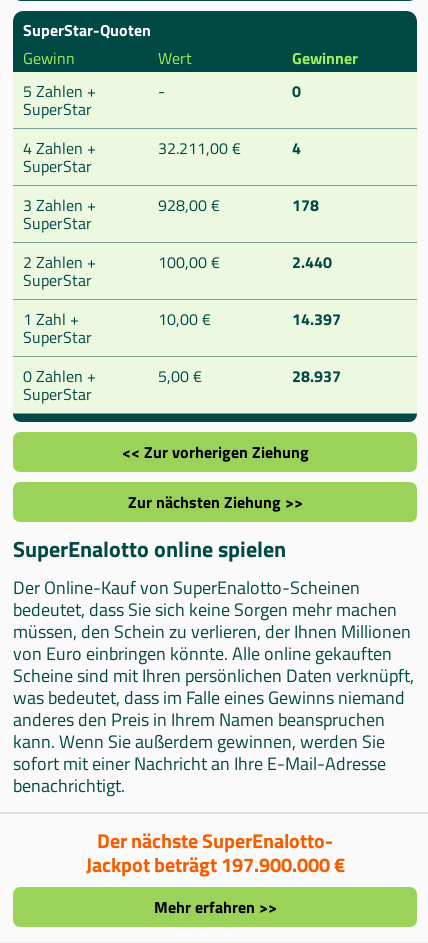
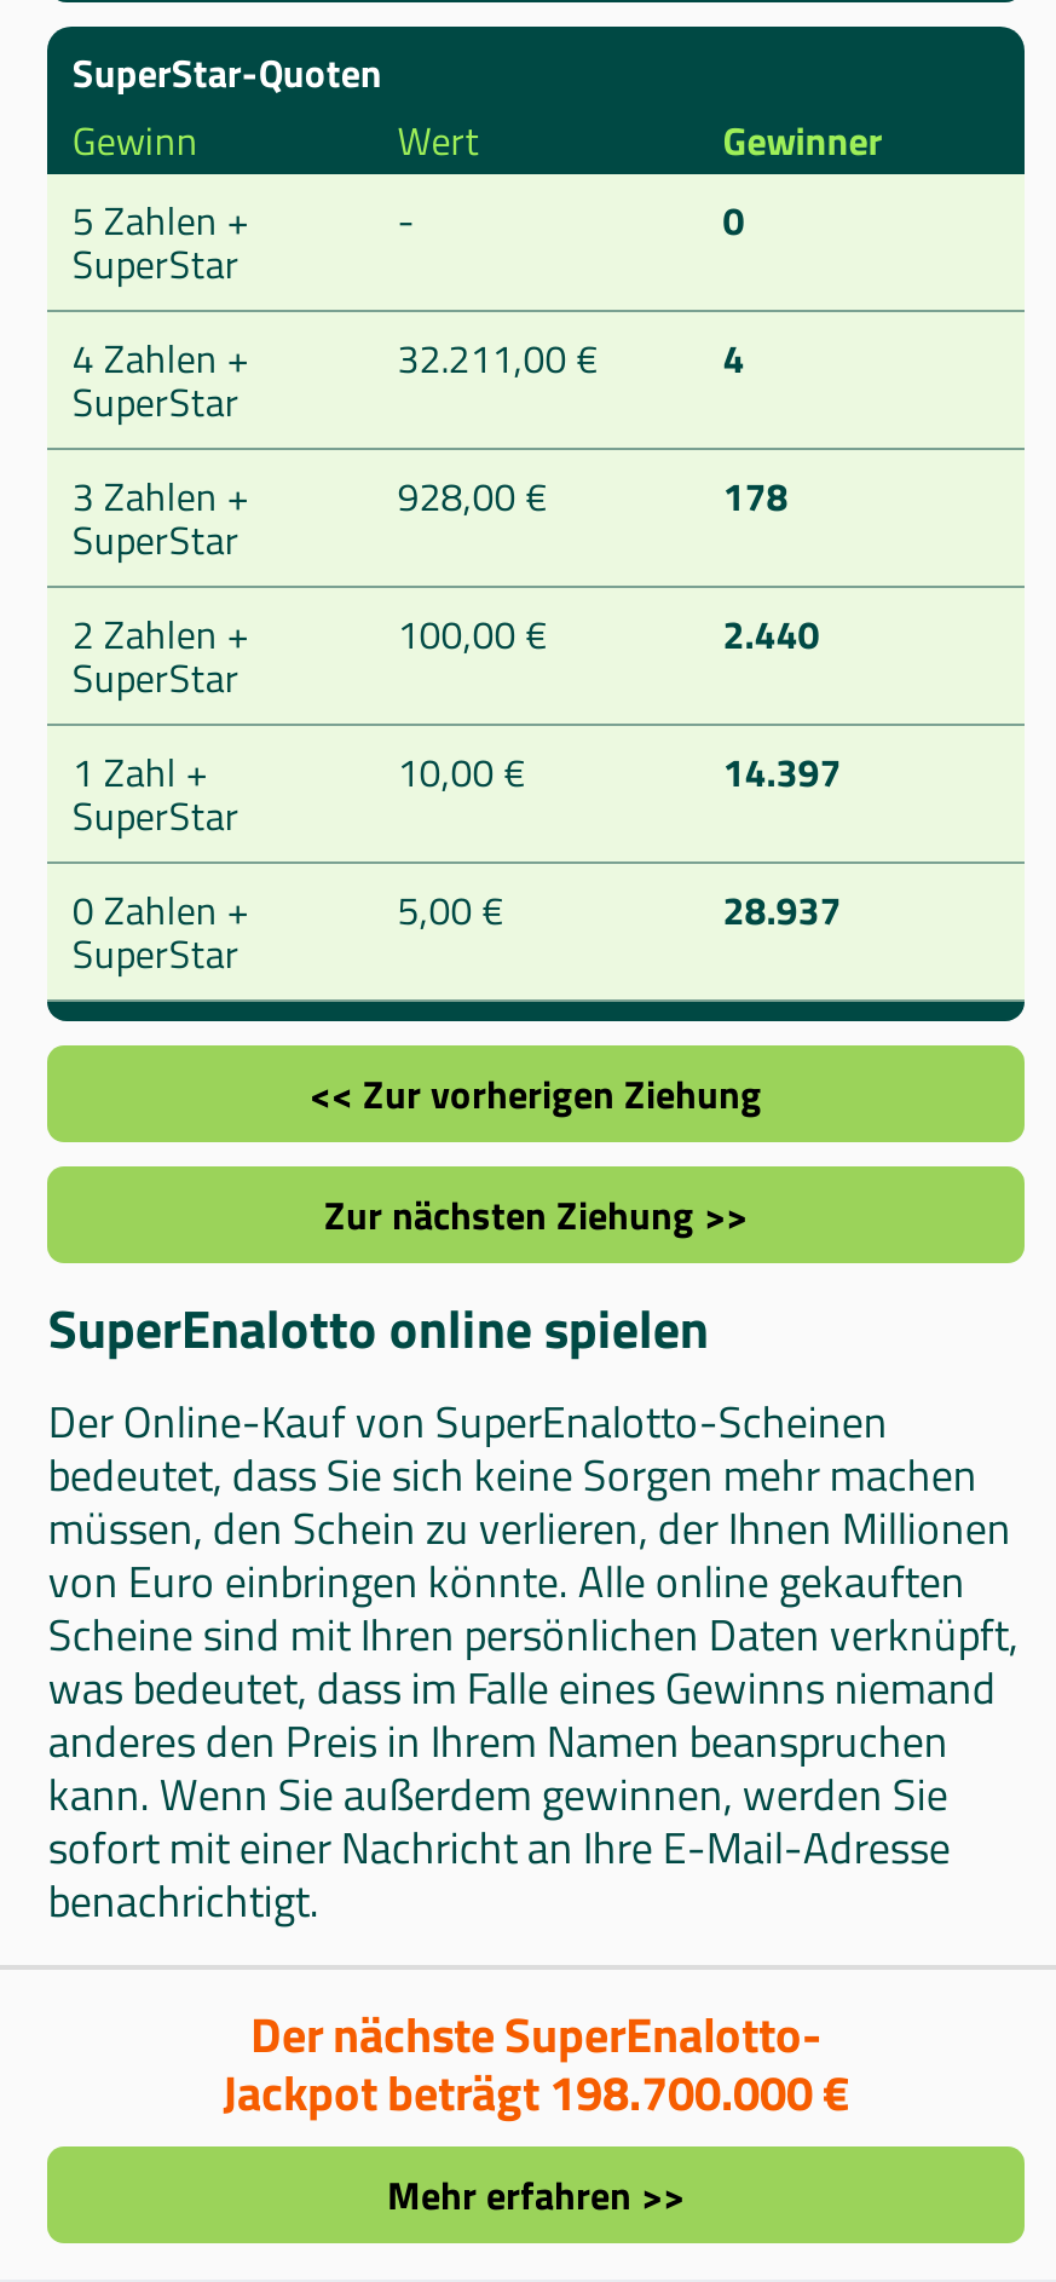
- Jackpot beträgt 197.900.000 €
+ Jackpot beträgt 198.700.000 €
